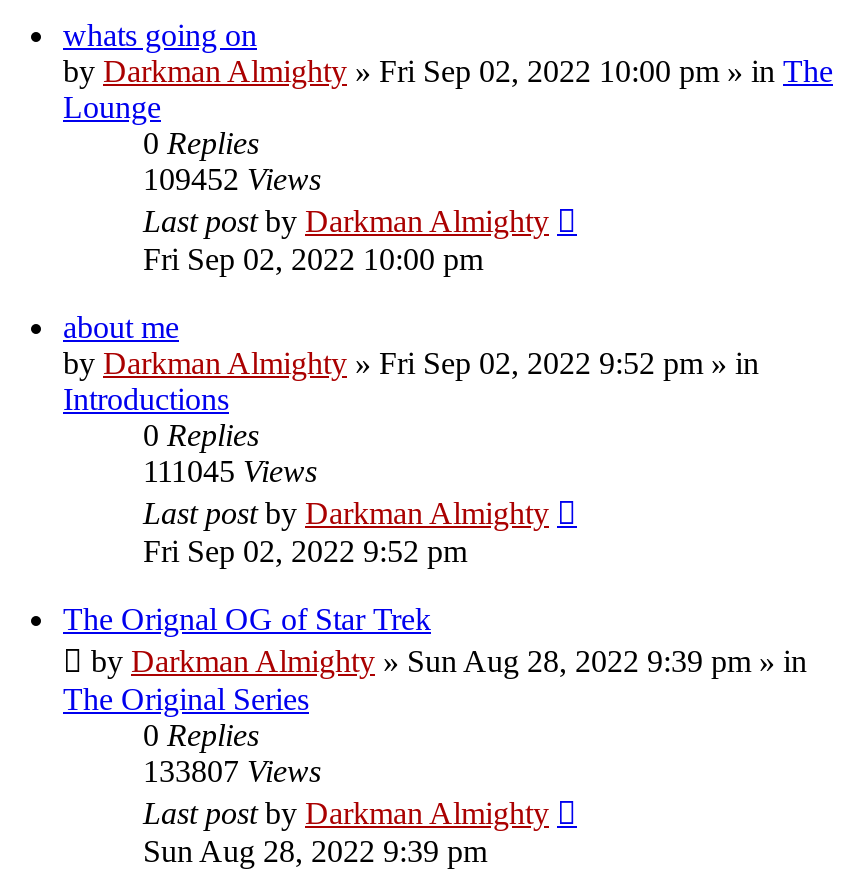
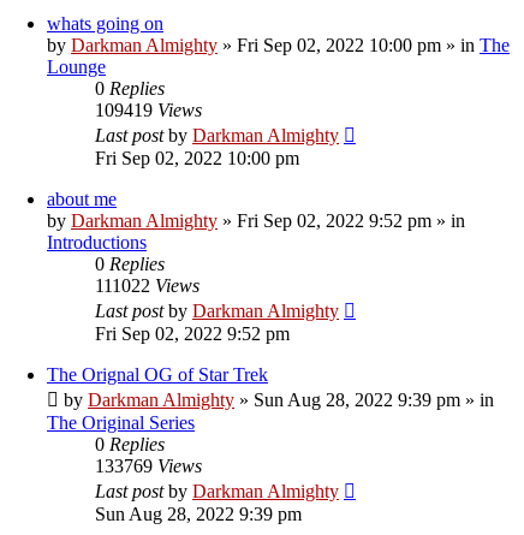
- 109452 Views
+ 109419 Views

- 111045 Views
+ 111022 Views

- 133807 Views
+ 133769 Views
